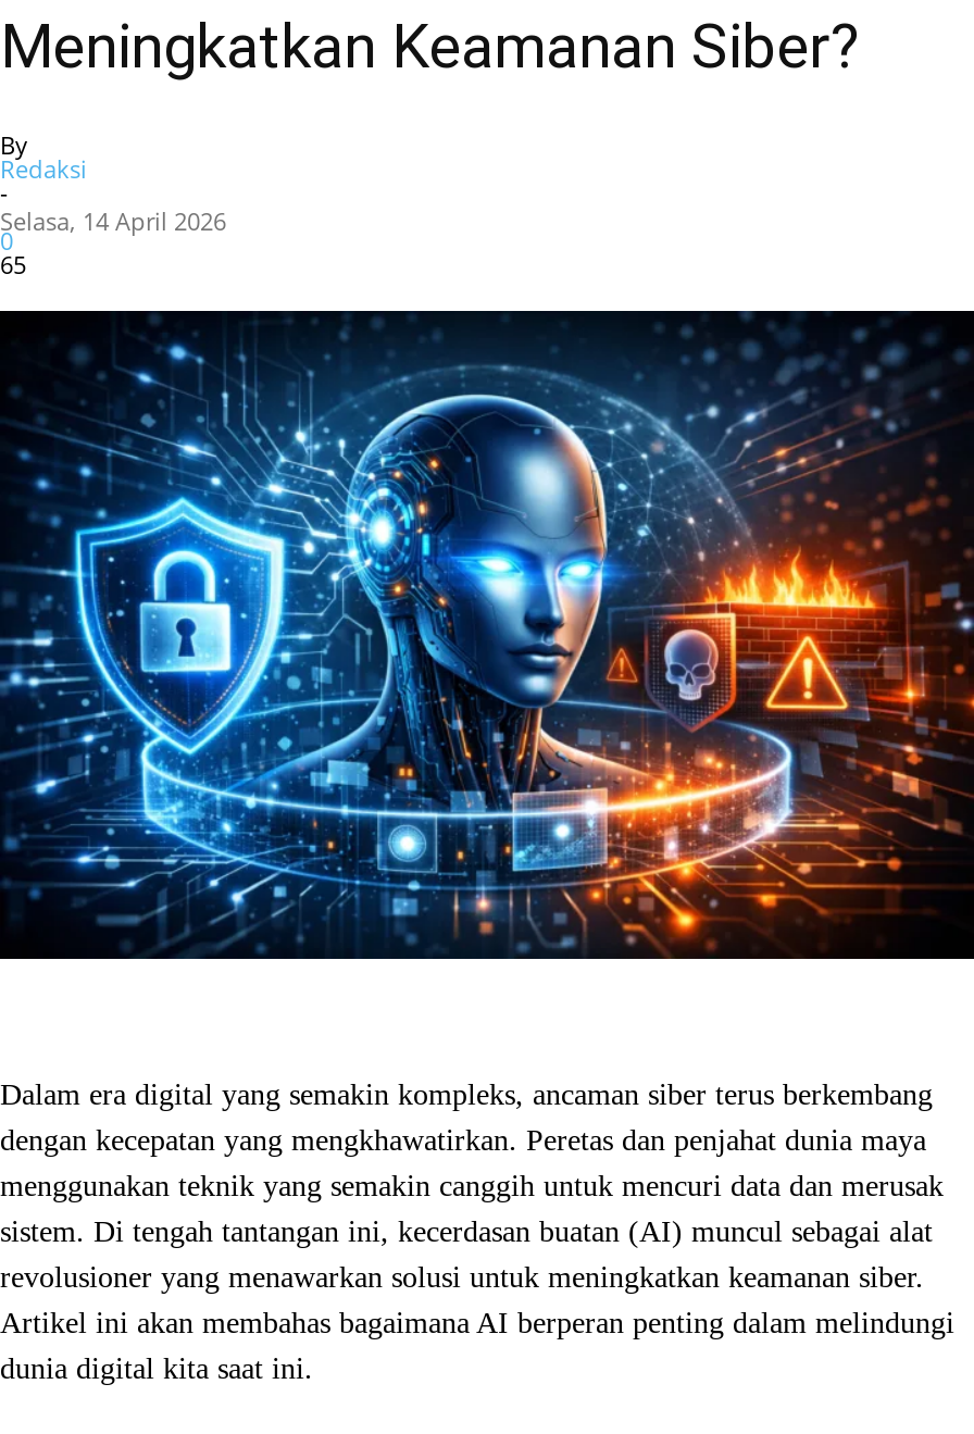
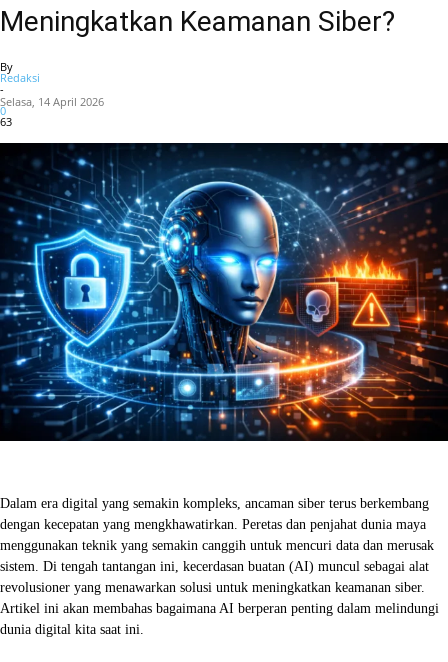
- 65
+ 63
